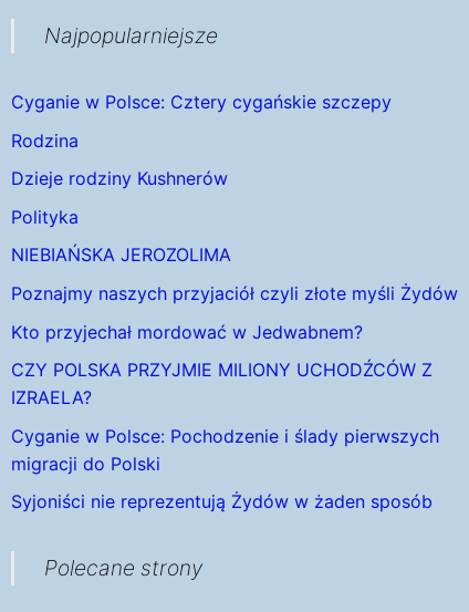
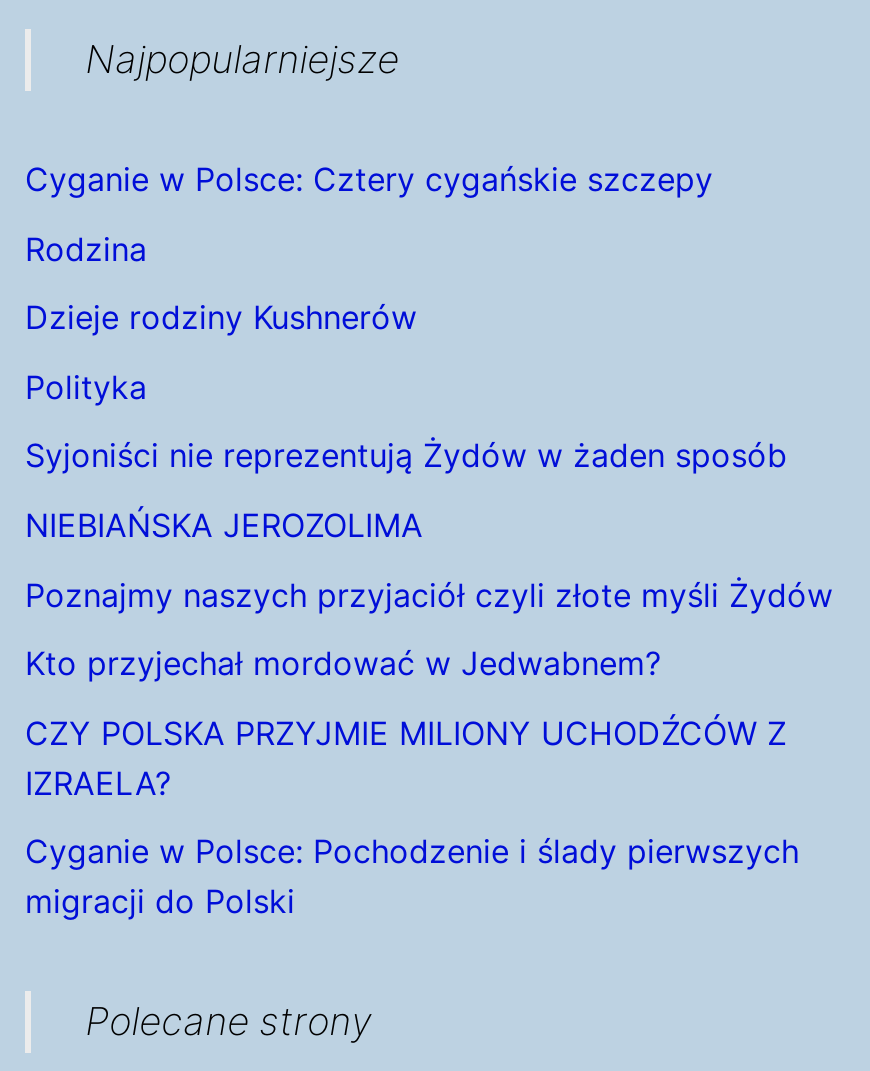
moved down: NIEBIAŃSKA JEROZOLIMA | Poznajmy naszych przyjaciół czyli złote myśli Żydów | Kto przyjechał mordować w Jedwabnem? | CZY POLSKA PRZYJMIE MILIONY UCHODŹCÓW Z | IZRAELA? | Cyganie w Polsce: Pochodzenie i ślady pierwszych | migracji do Polski

moved up: Syjoniści nie reprezentują Żydów w żaden sposób
